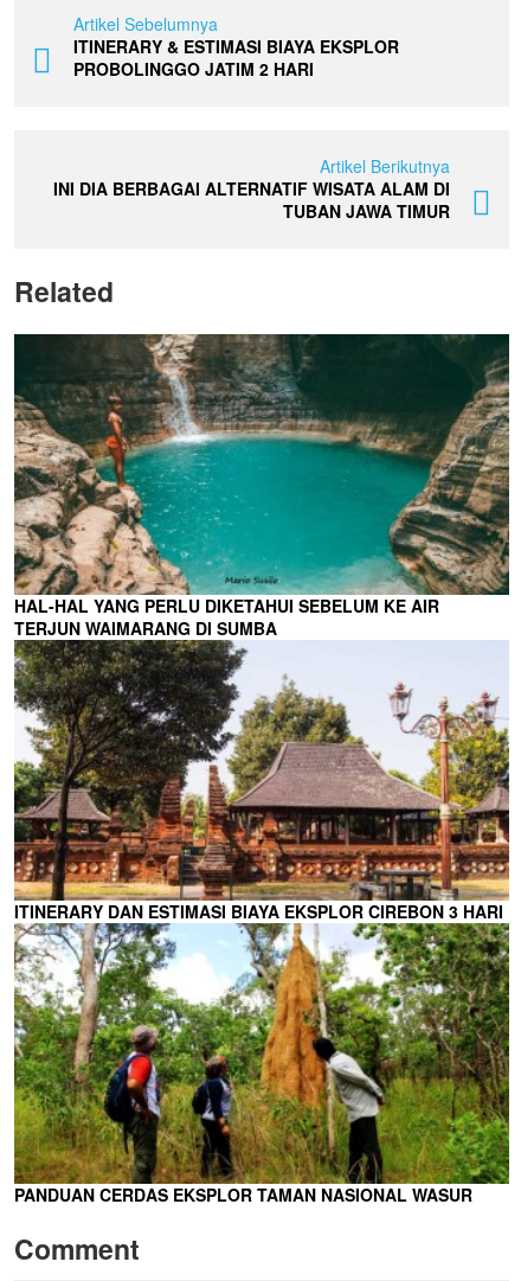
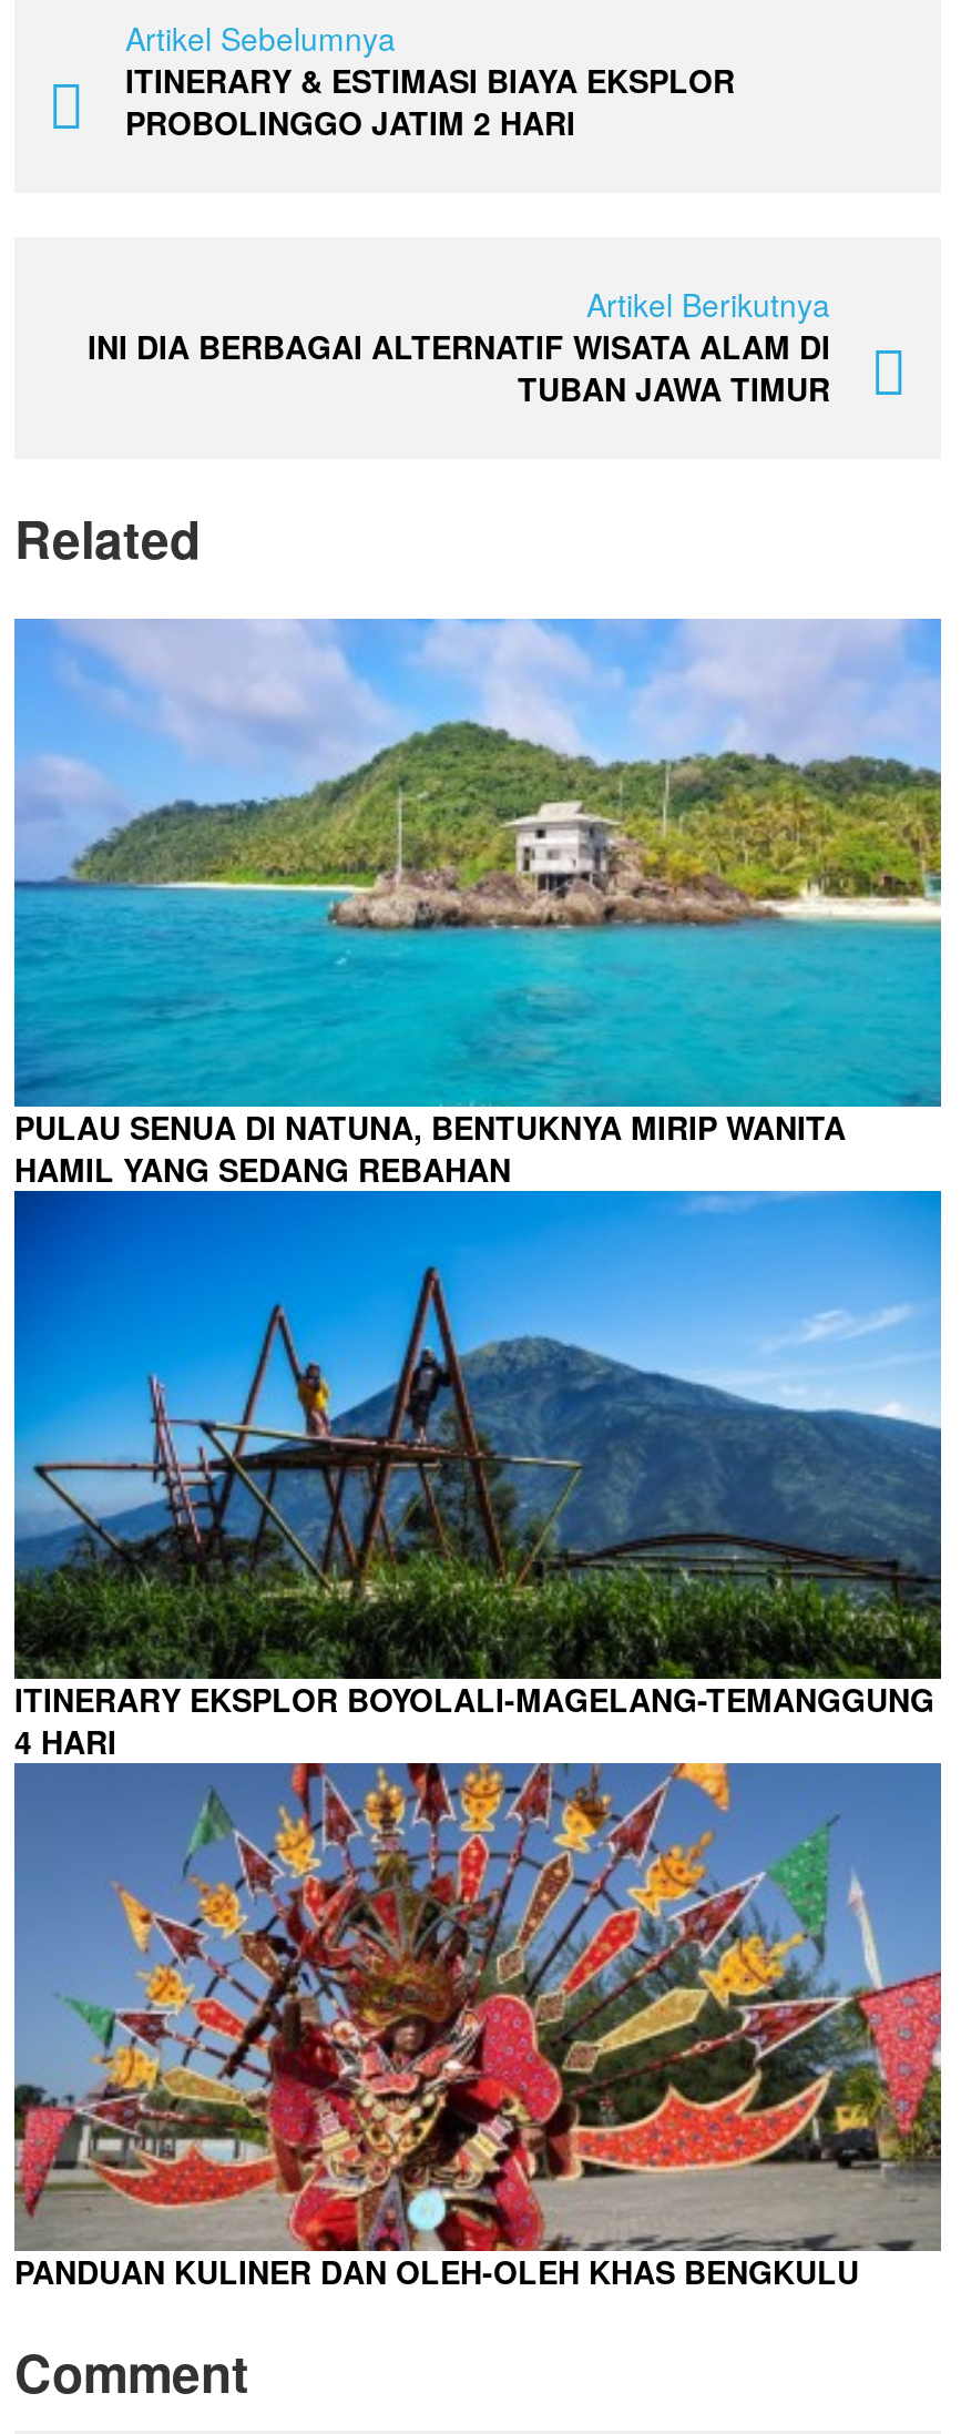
- [image]
- HAL-HAL YANG PERLU DIKETAHUI SEBELUM KE AIR
- TERJUN WAIMARANG DI SUMBA
+ [image]
+ PULAU SENUA DI NATUNA, BENTUKNYA MIRIP WANITA
+ HAMIL YANG SEDANG REBAHAN

- [image]
- ITINERARY DAN ESTIMASI BIAYA EKSPLOR CIREBON 3 HARI
+ [image]
+ ITINERARY EKSPLOR BOYOLALI-MAGELANG-TEMANGGUNG
+ 4 HARI

- [image]
- PANDUAN CERDAS EKSPLOR TAMAN NASIONAL WASUR
+ [image]
+ PANDUAN KULINER DAN OLEH-OLEH KHAS BENGKULU
